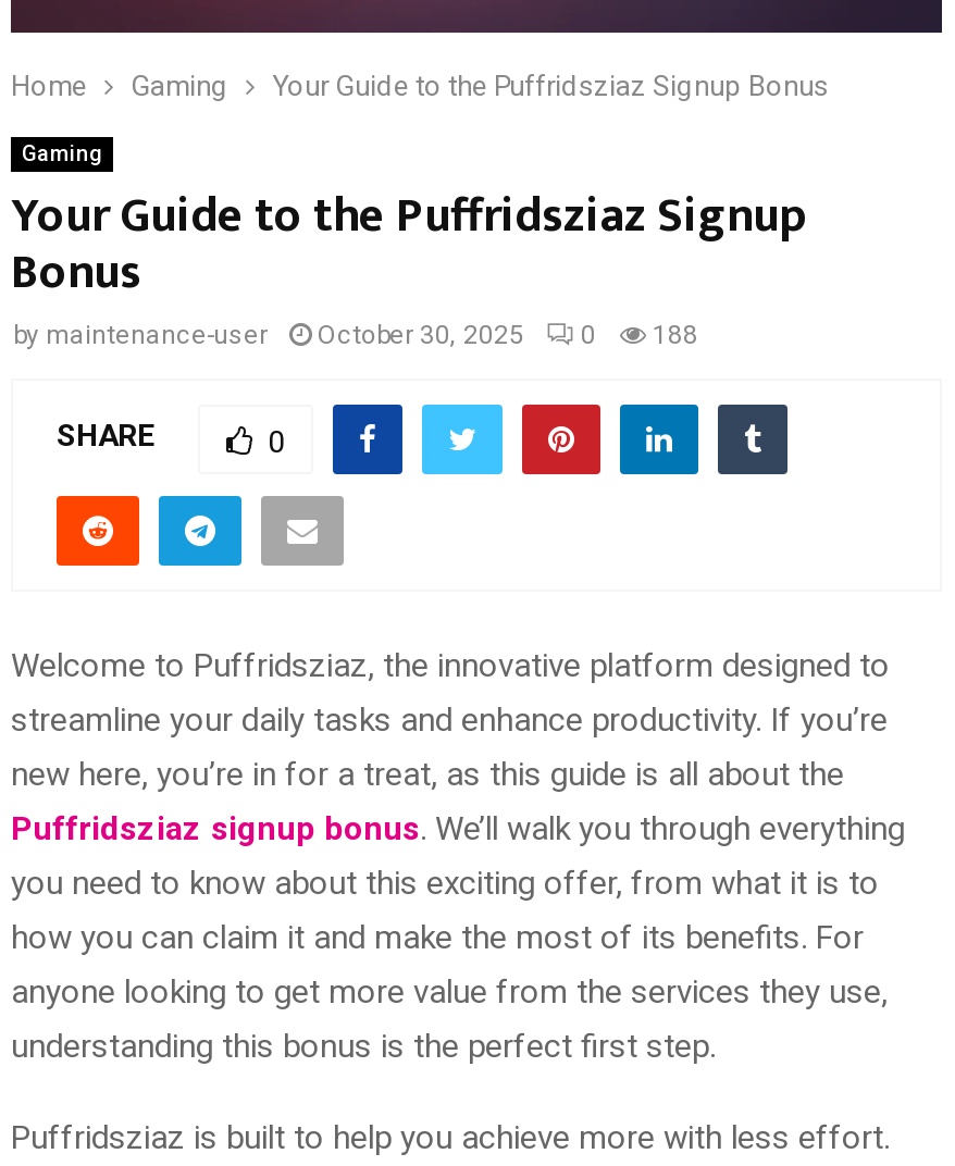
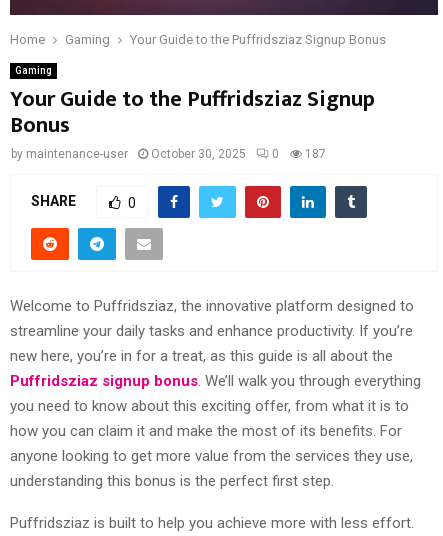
- by maintenance-user October 30, 2025 0 188
+ by maintenance-user October 30, 2025 0 187
